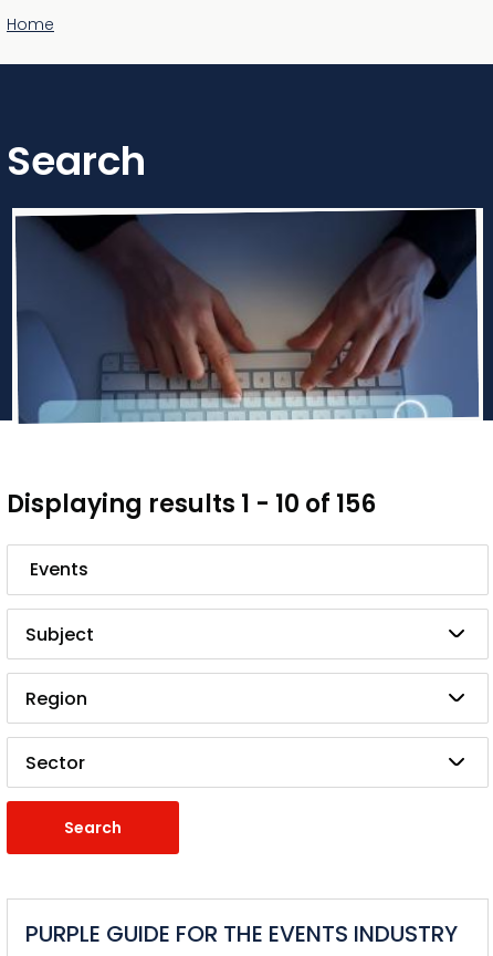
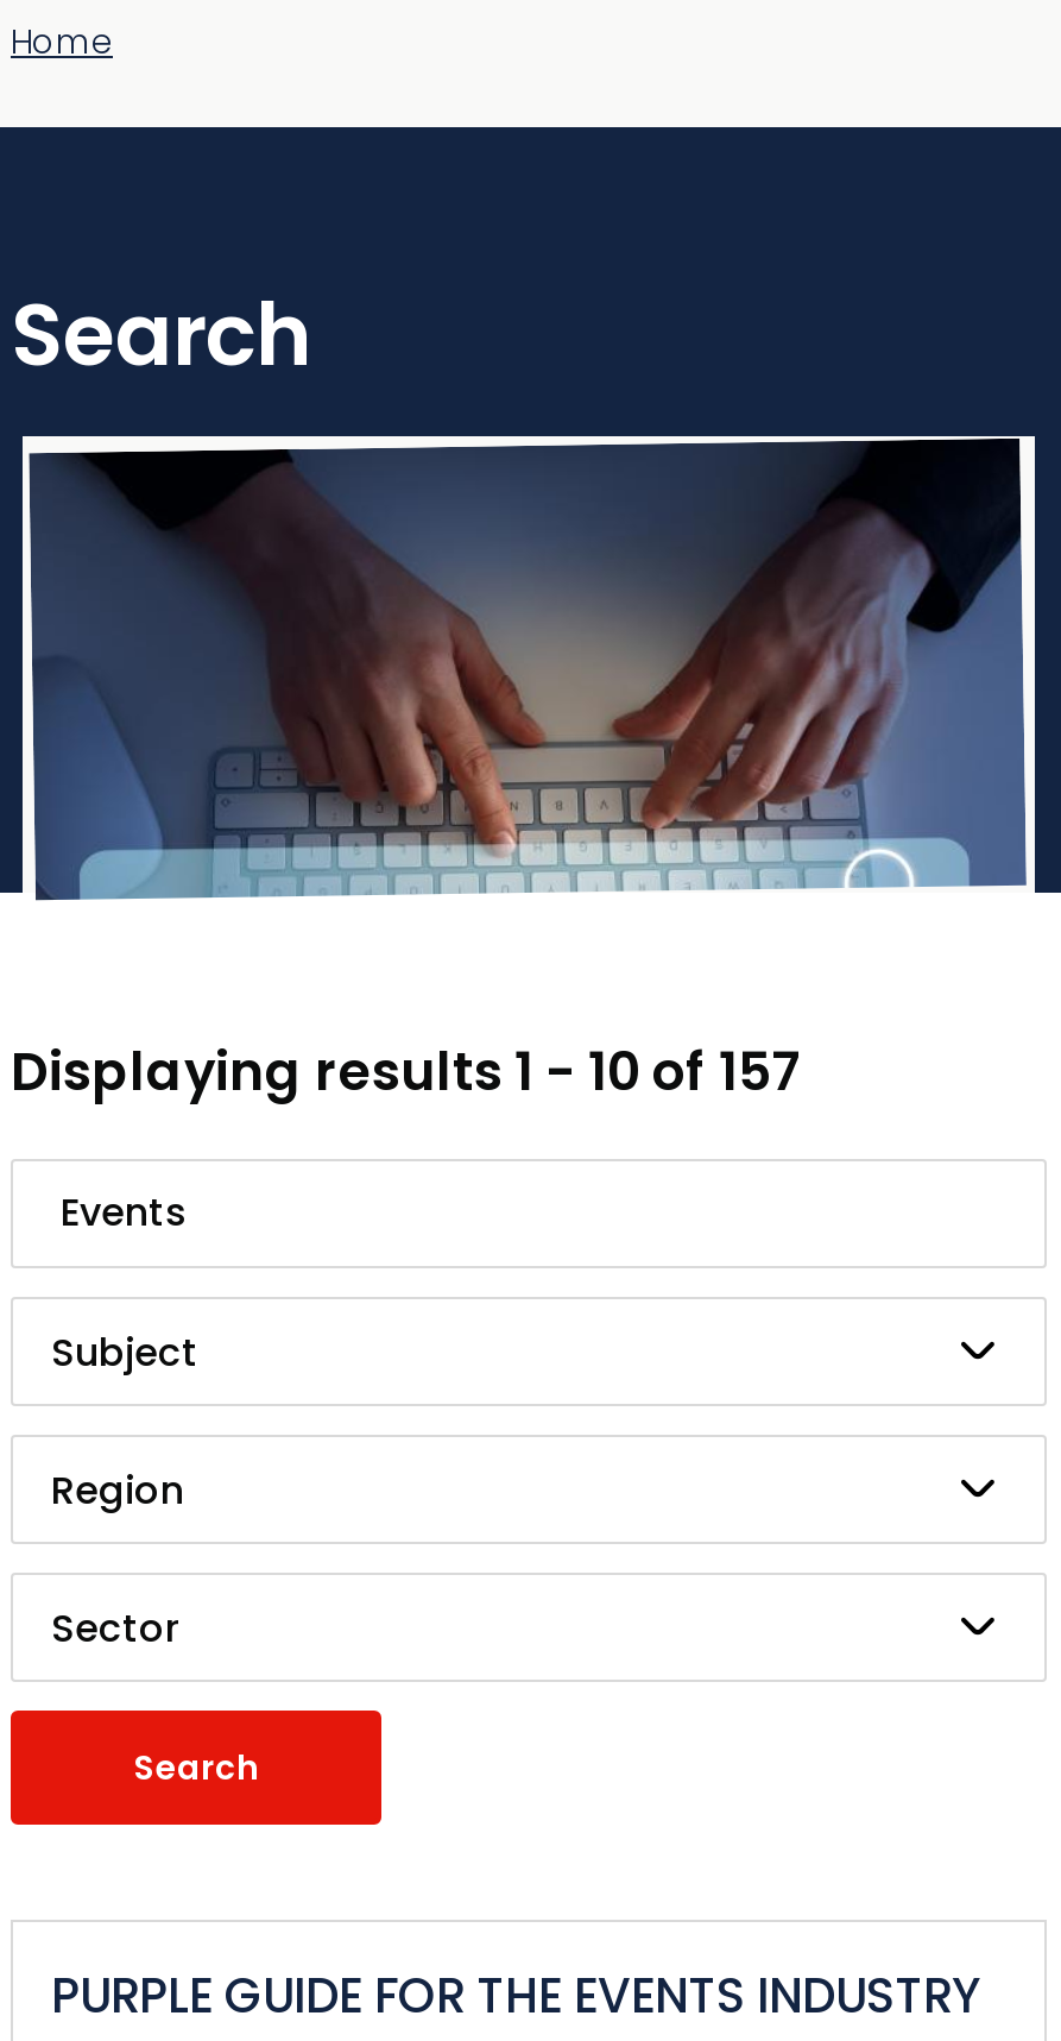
- Displaying results 1 - 10 of 156
+ Displaying results 1 - 10 of 157
